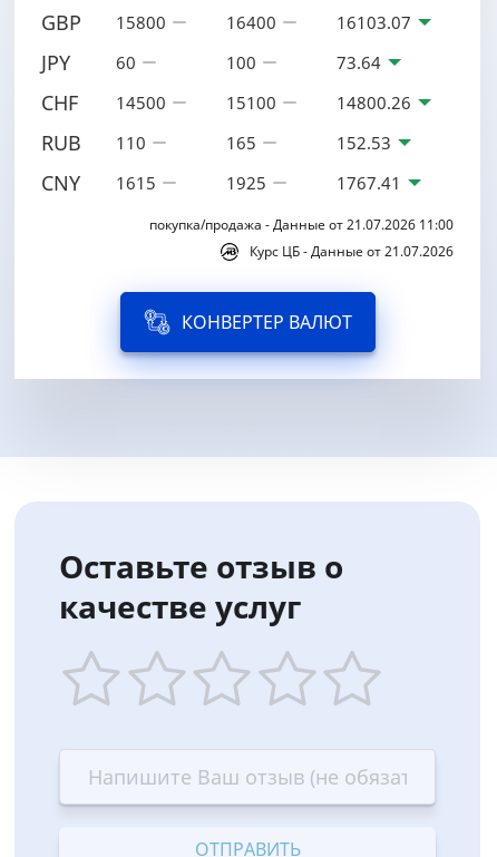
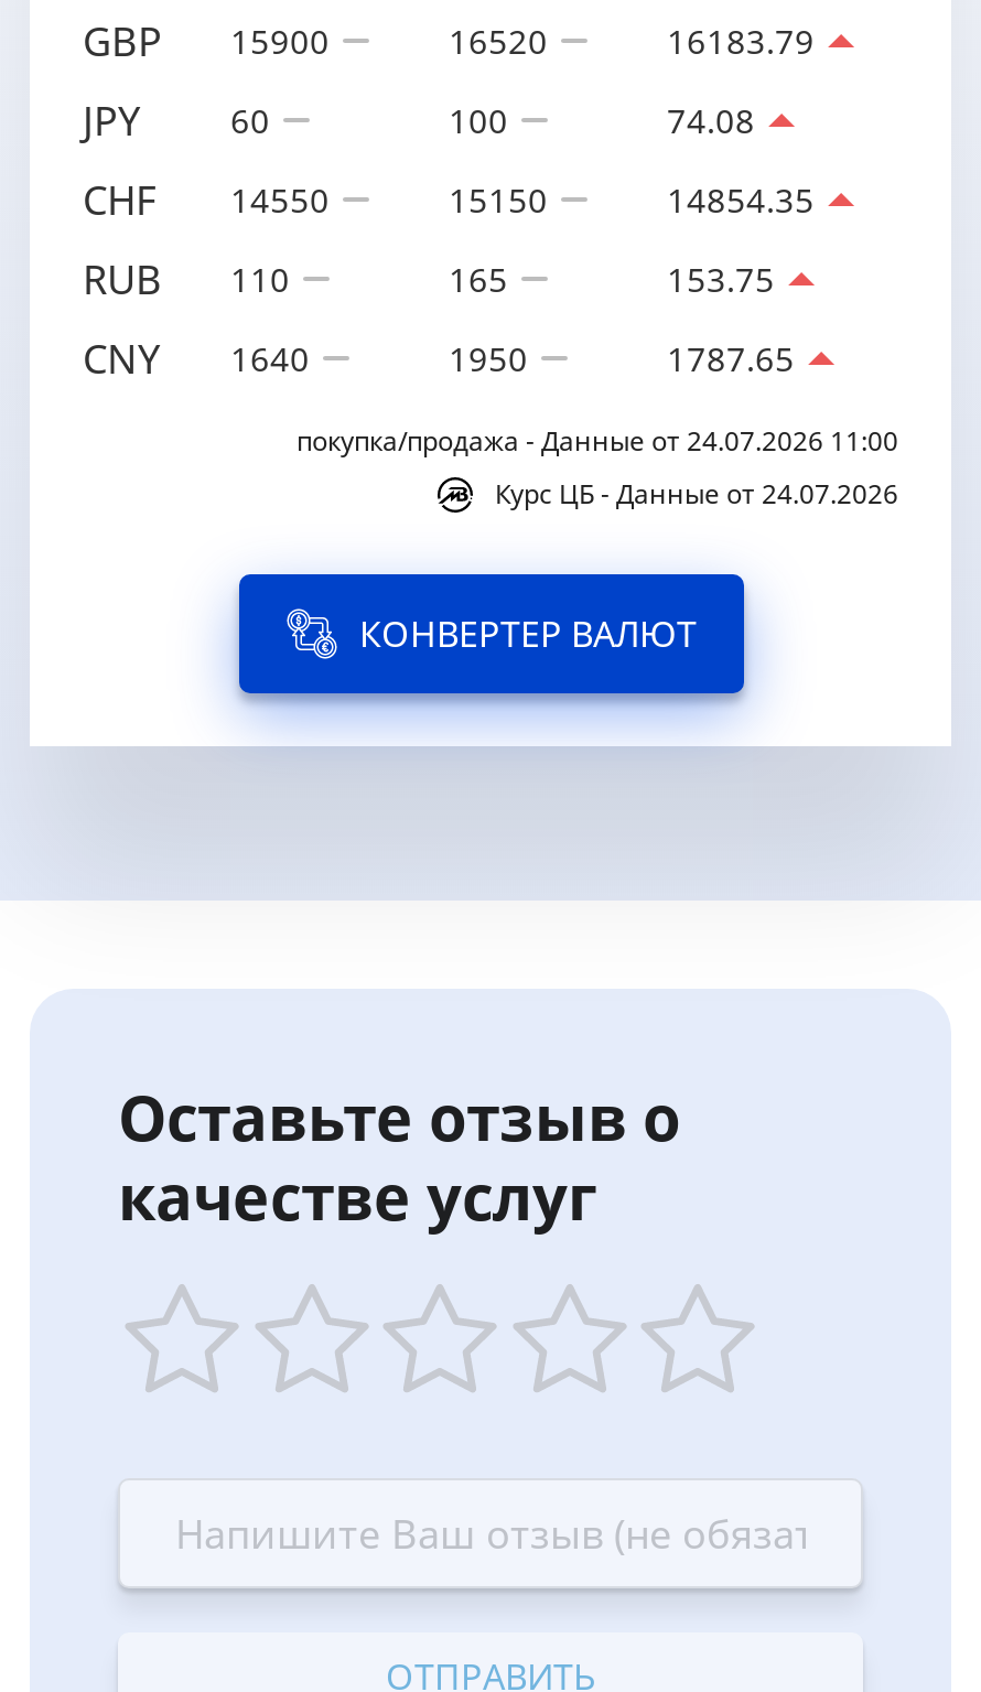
- GBP 15800
+ GBP 15900

- 16400
+ 16520

- 16103.07
+ 16183.79

- 73.64
+ 74.08

- CHF 14500
+ CHF 14550

- 15100
+ 15150

- 14800.26
+ 14854.35

- 152.53
+ 153.75

- CNY 1615
+ CNY 1640

- 1925
+ 1950

- 1767.41
+ 1787.65

- покупка/продажа - Данные от 21.07.2026 11:00
+ покупка/продажа - Данные от 24.07.2026 11:00

- Курс ЦБ - Данные от 21.07.2026
+ Курс ЦБ - Данные от 24.07.2026
